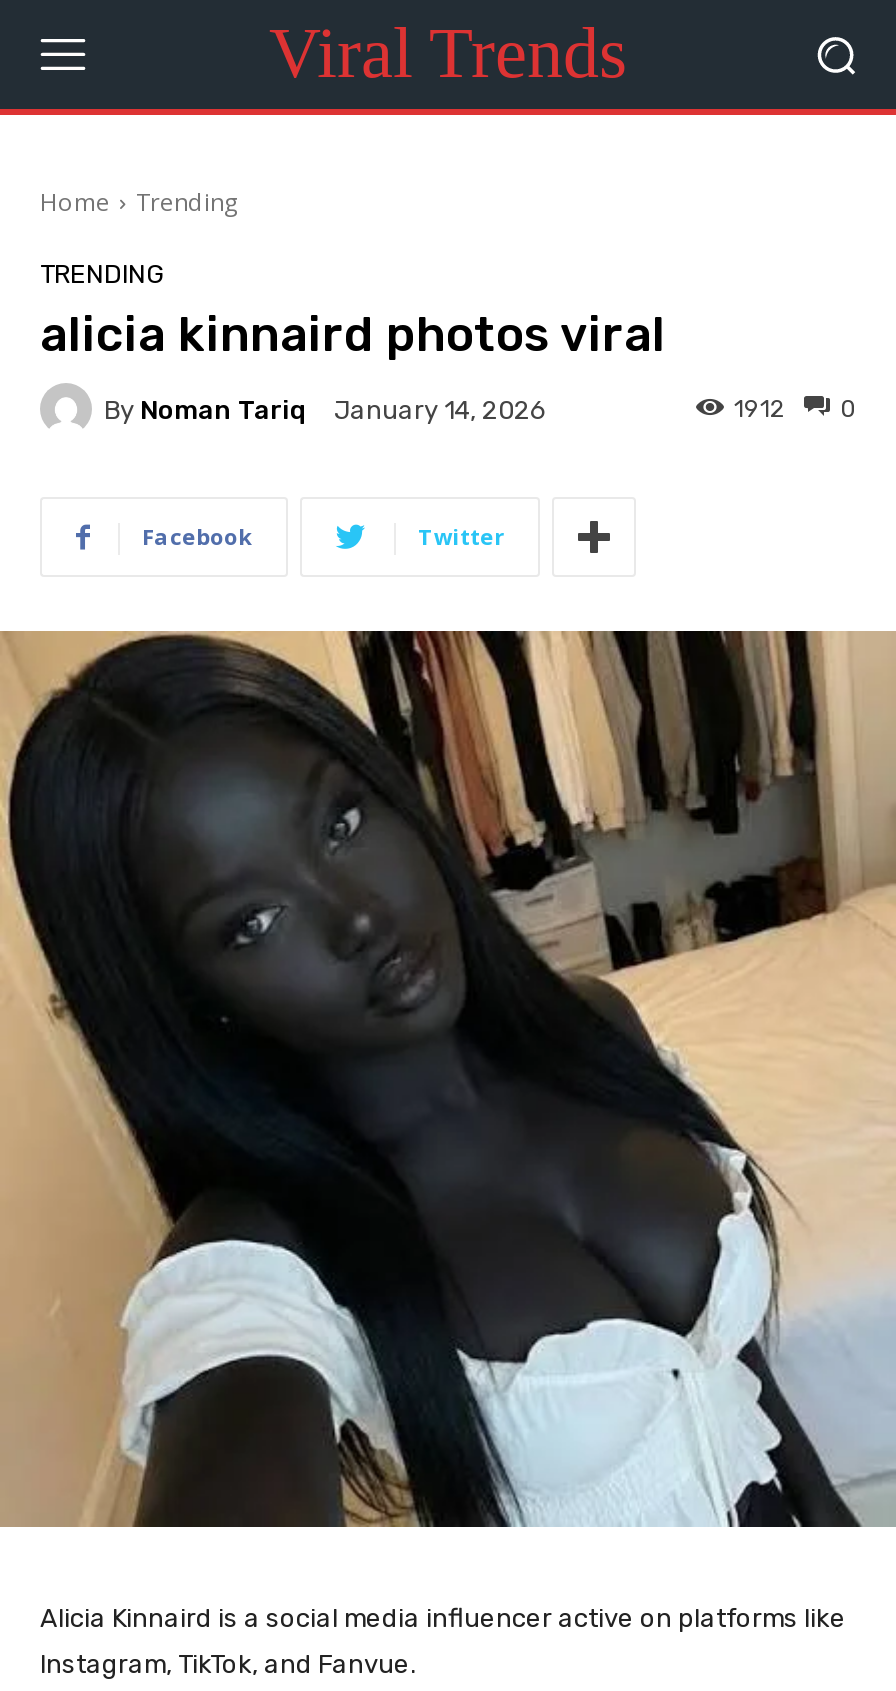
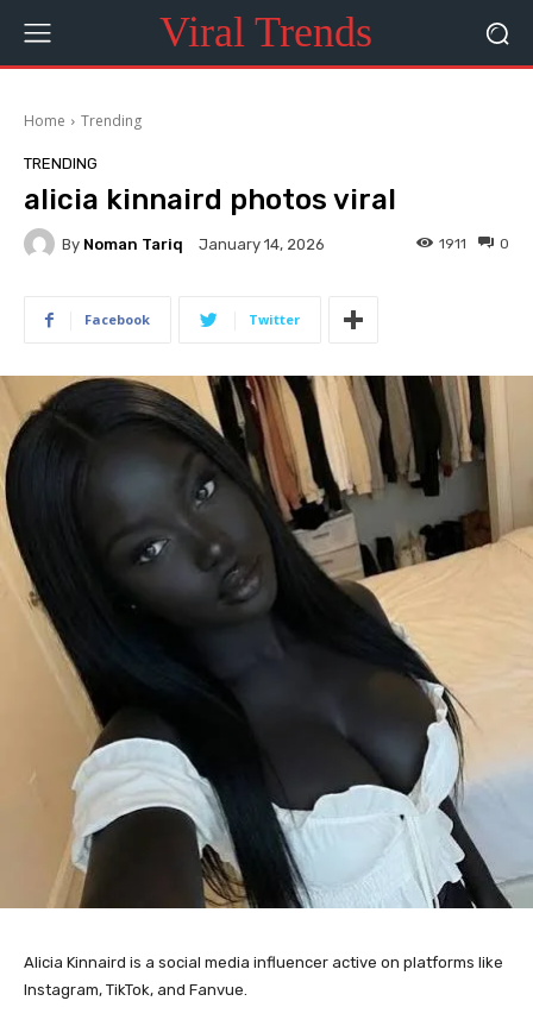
- 1912 0
+ 1911 0
